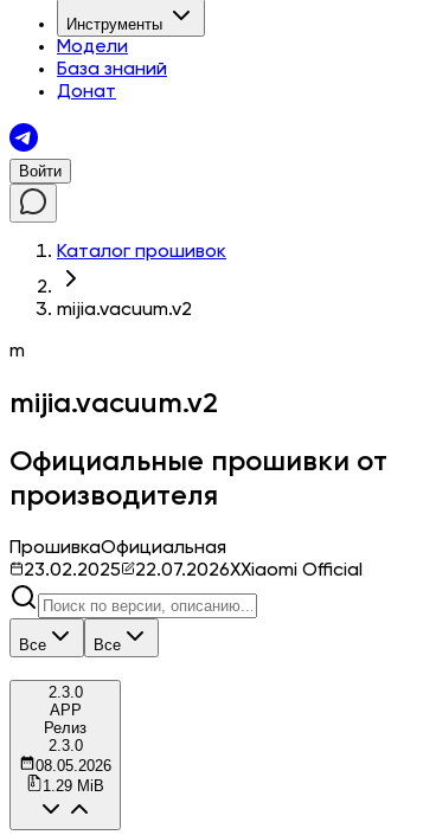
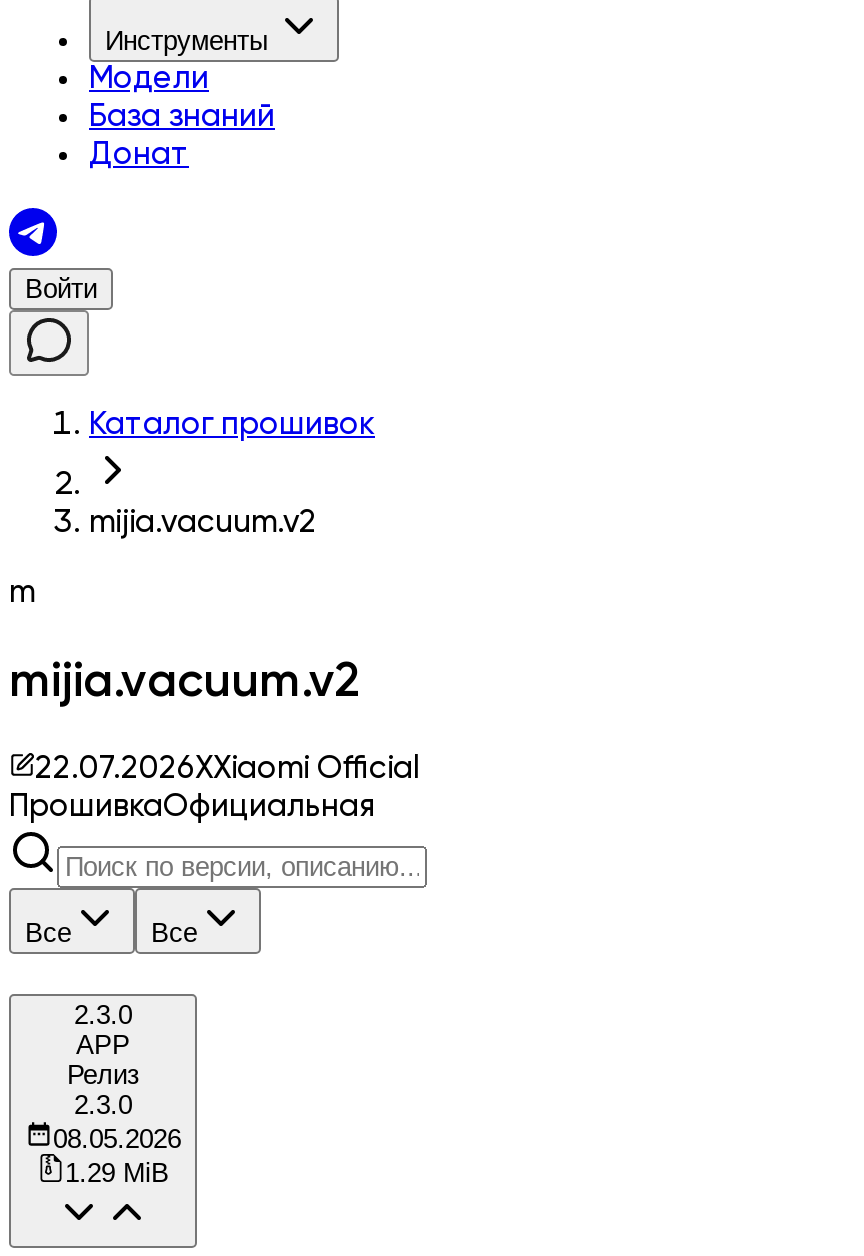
- Официальные прошивки от
- производителя

- 23.02.2025

moved up: 22.07.2026XXiaomi Official
